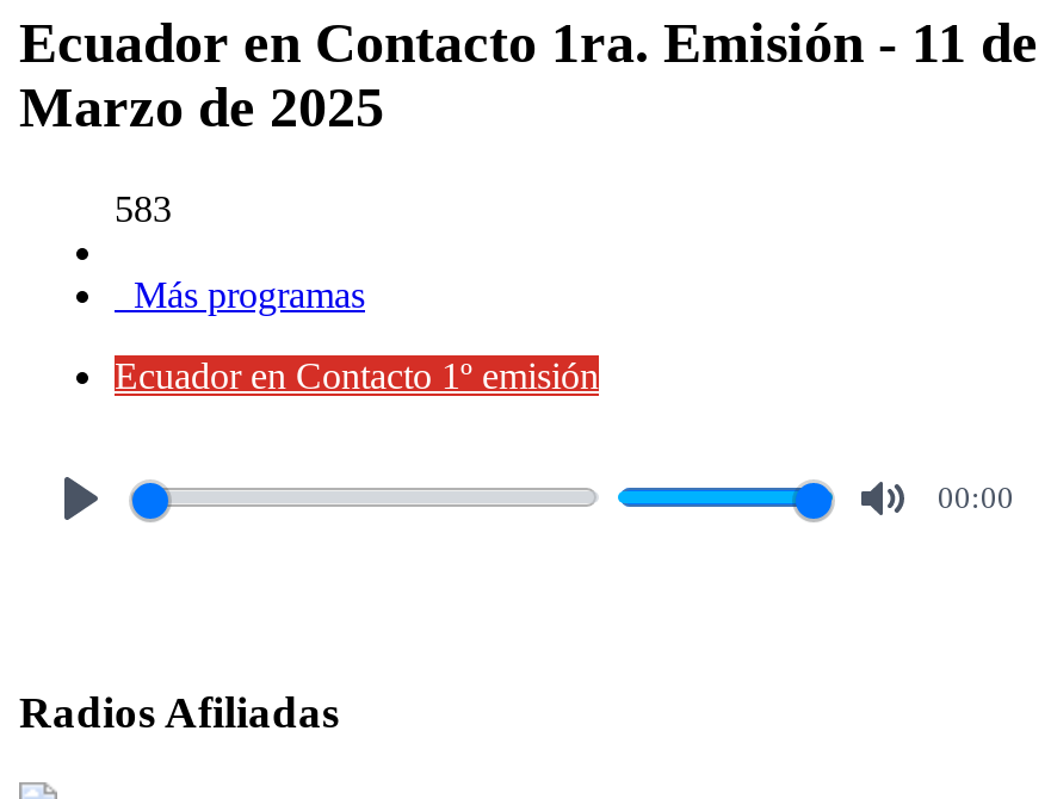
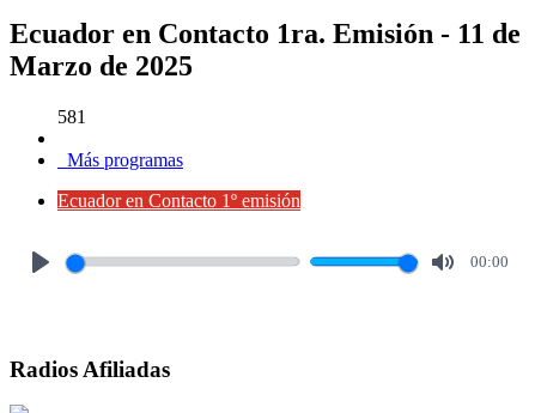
- 583
+ 581
